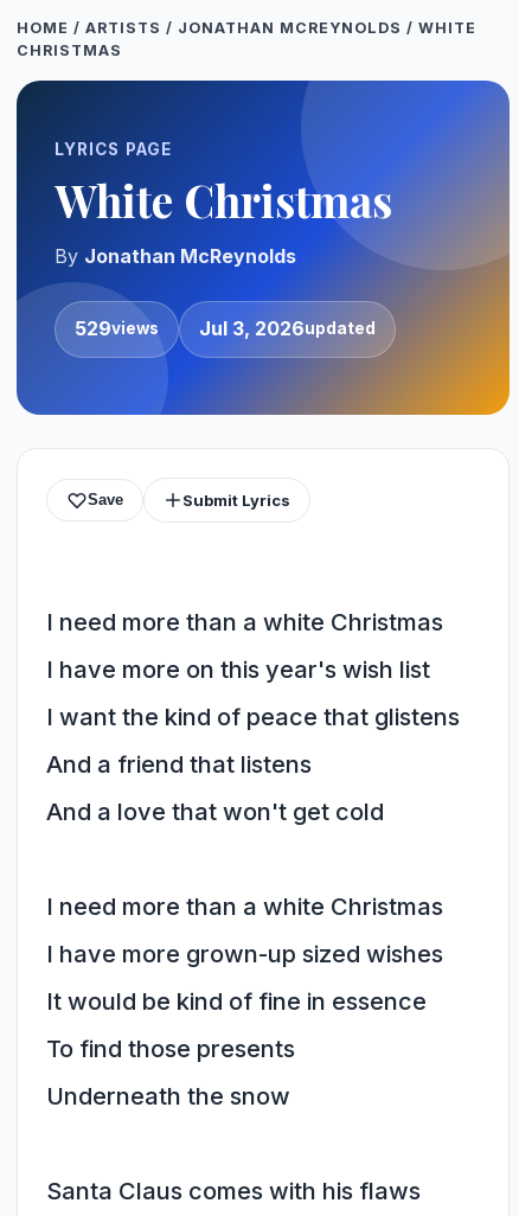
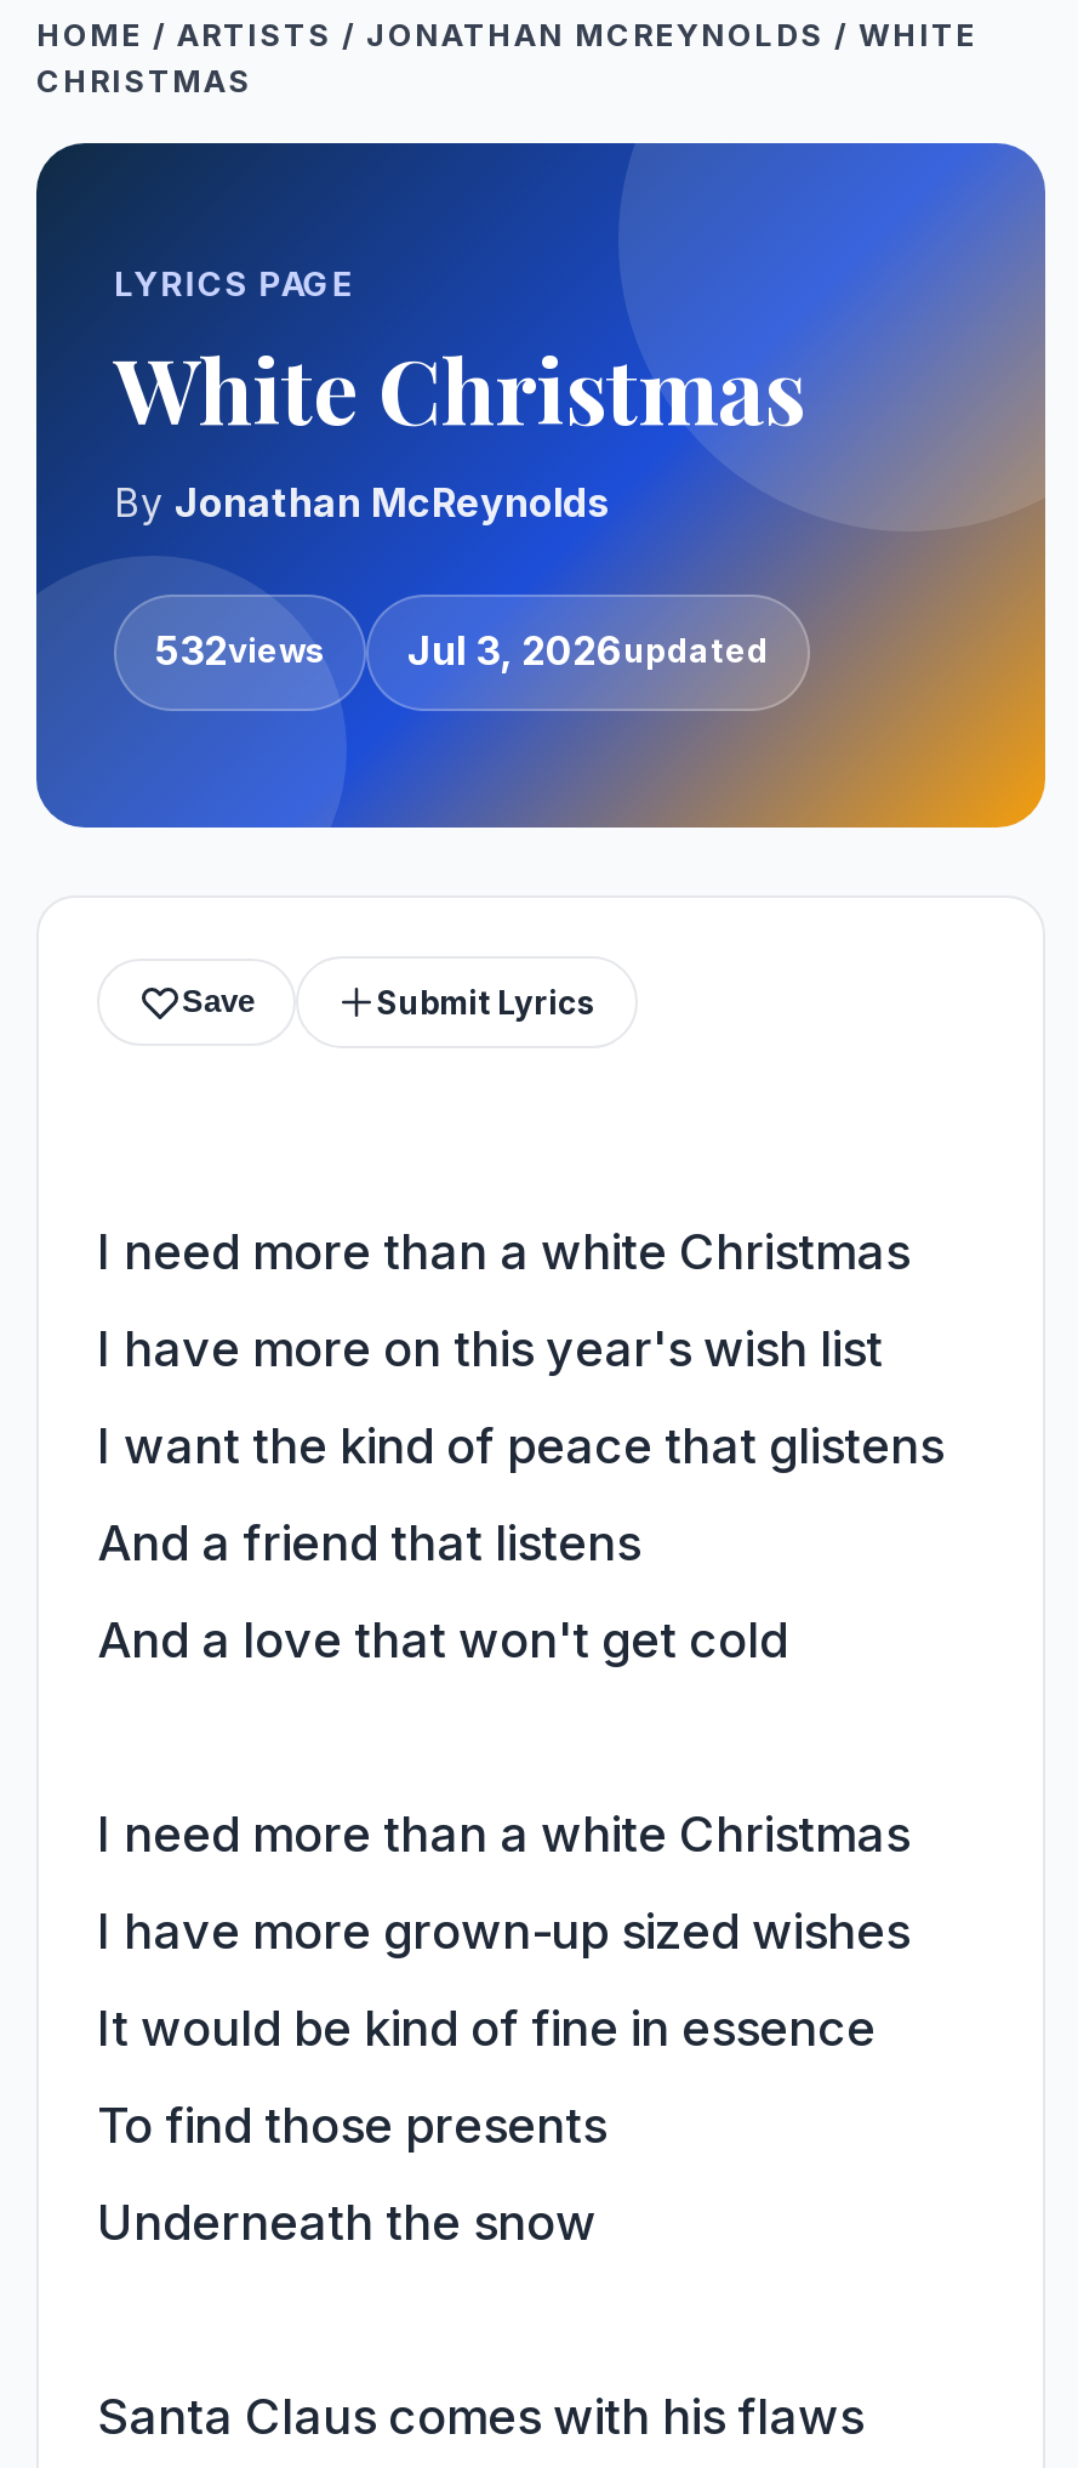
- 529views Jul 3, 2026updated
+ 532views Jul 3, 2026updated
